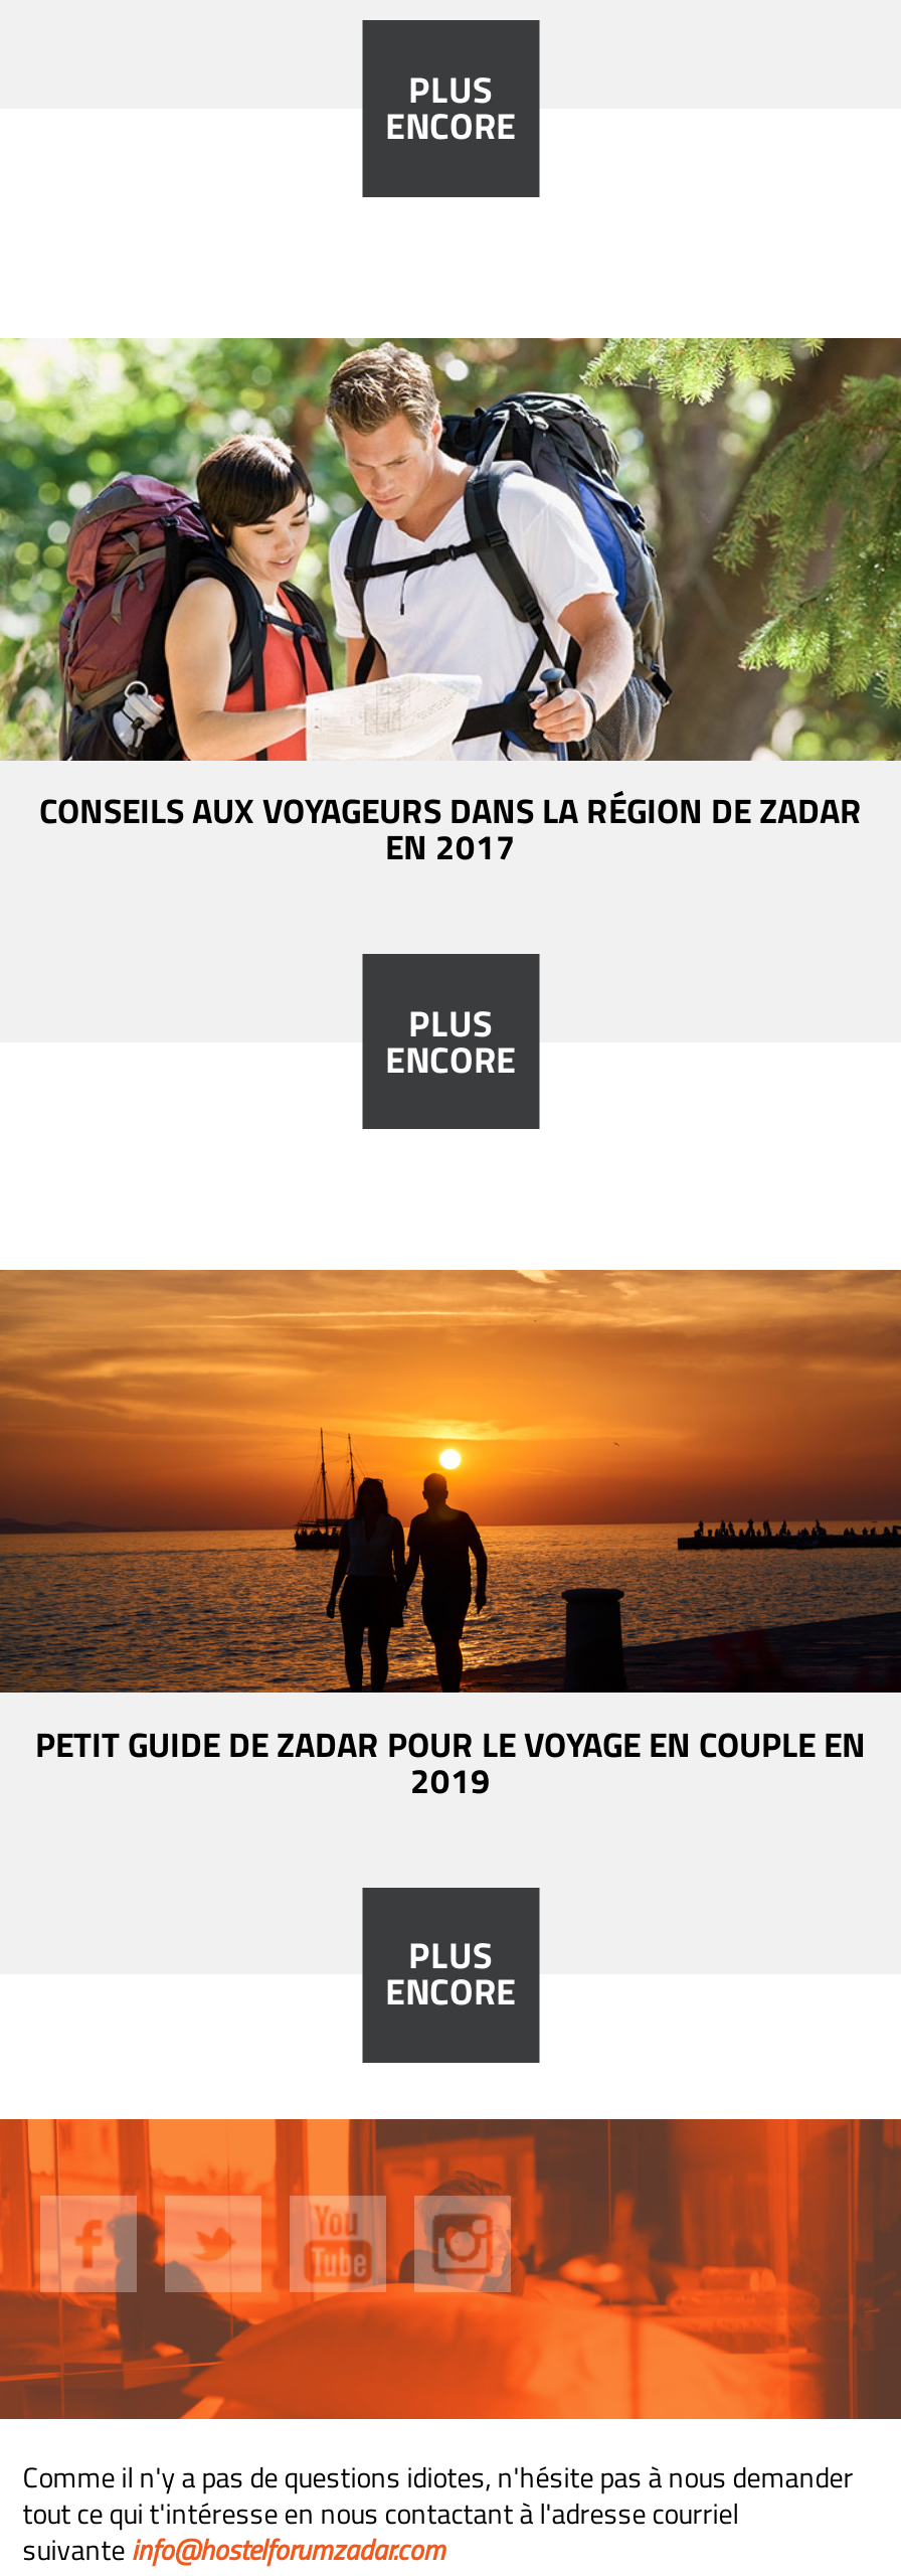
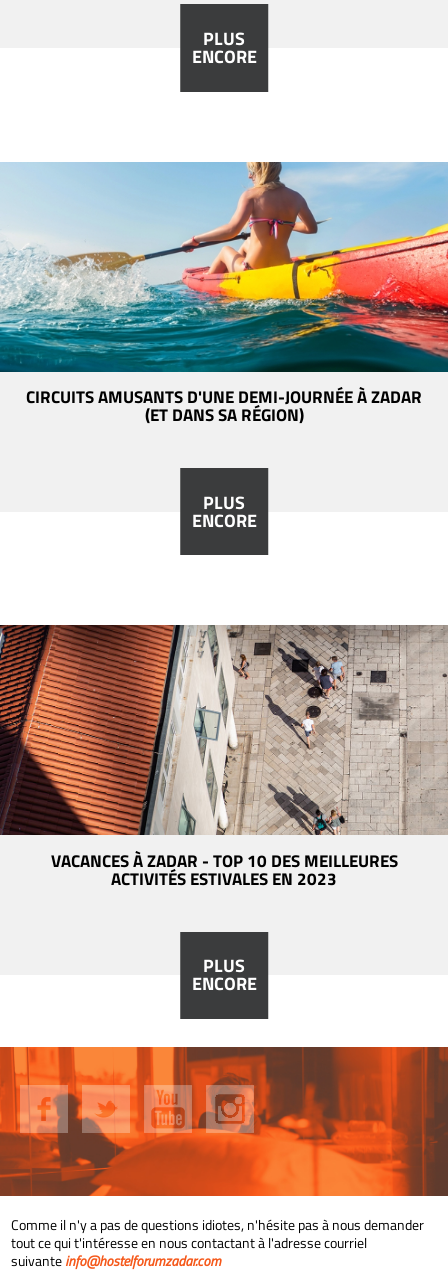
- [image]
- CONSEILS AUX VOYAGEURS DANS LA RÉGION DE ZADAR
- EN 2017
+ [image]
+ CIRCUITS AMUSANTS D'UNE DEMI-JOURNÉE À ZADAR
+ (ET DANS SA RÉGION)

- [image]
- PETIT GUIDE DE ZADAR POUR LE VOYAGE EN COUPLE EN
- 2019
+ [image]
+ VACANCES À ZADAR - TOP 10 DES MEILLEURES
+ ACTIVITÉS ESTIVALES EN 2023
